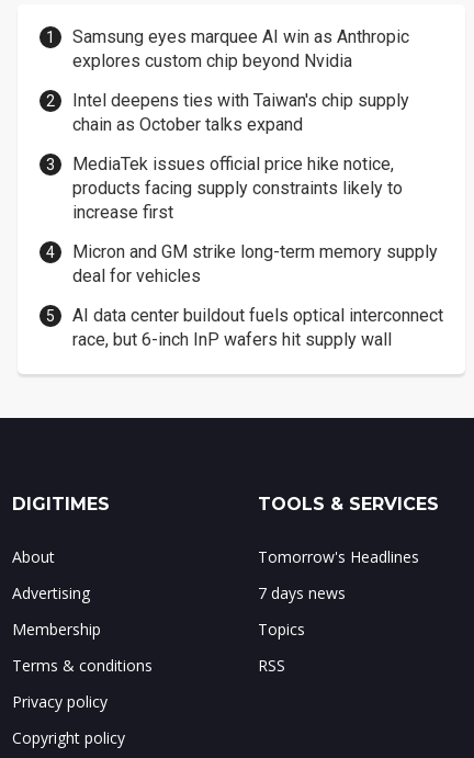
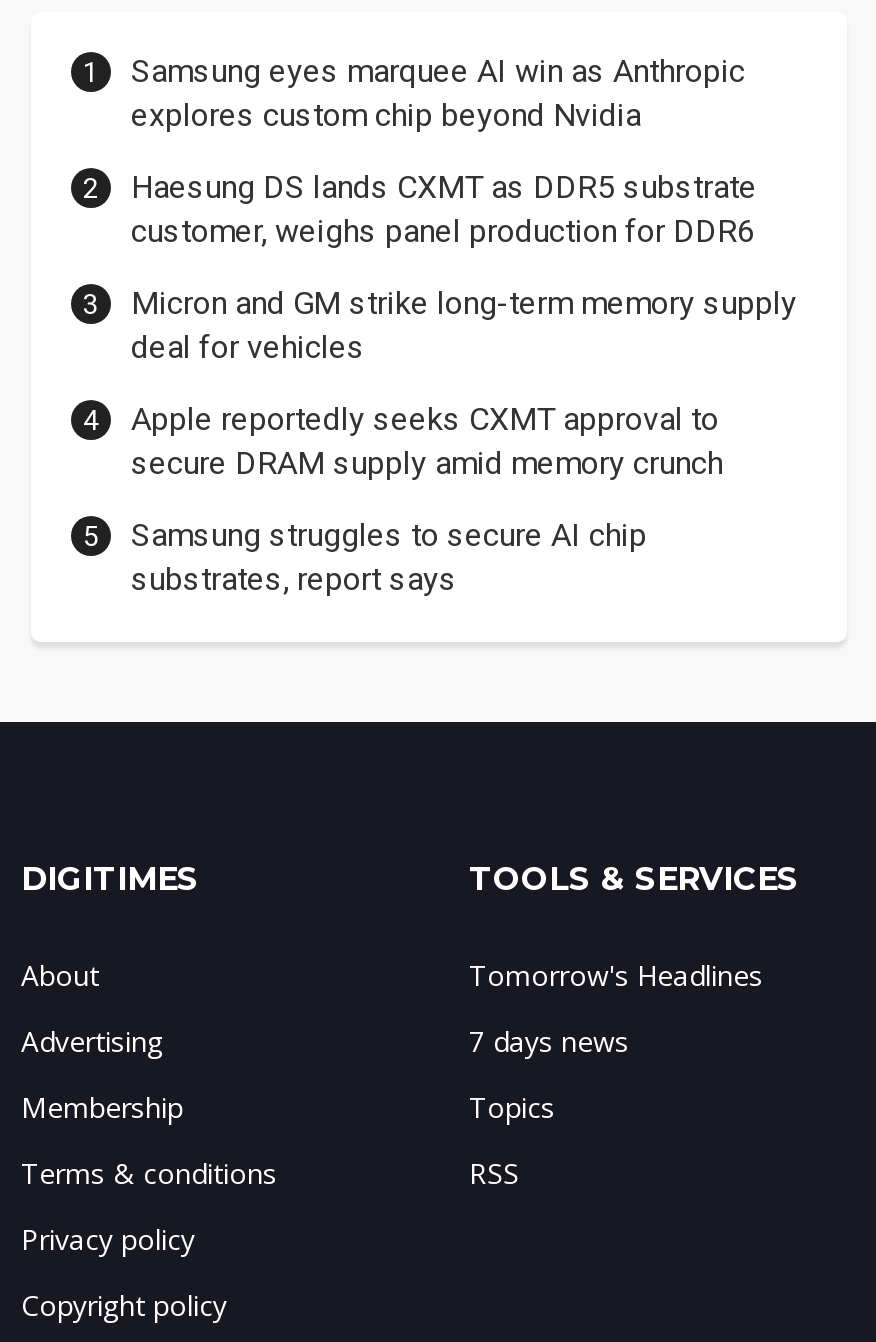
- Intel deepens ties with Taiwan's chip supply
- chain as October talks expand
- MediaTek issues official price hike notice,
- products facing supply constraints likely to
- increase first
+ Haesung DS lands CXMT as DDR5 substrate
+ customer, weighs panel production for DDR6

moved up: Micron and GM strike long-term memory supply | deal for vehicles

- AI data center buildout fuels optical interconnect
- race, but 6-inch InP wafers hit supply wall
+ Apple reportedly seeks CXMT approval to
+ secure DRAM supply amid memory crunch
+ Samsung struggles to secure AI chip
+ substrates, report says
